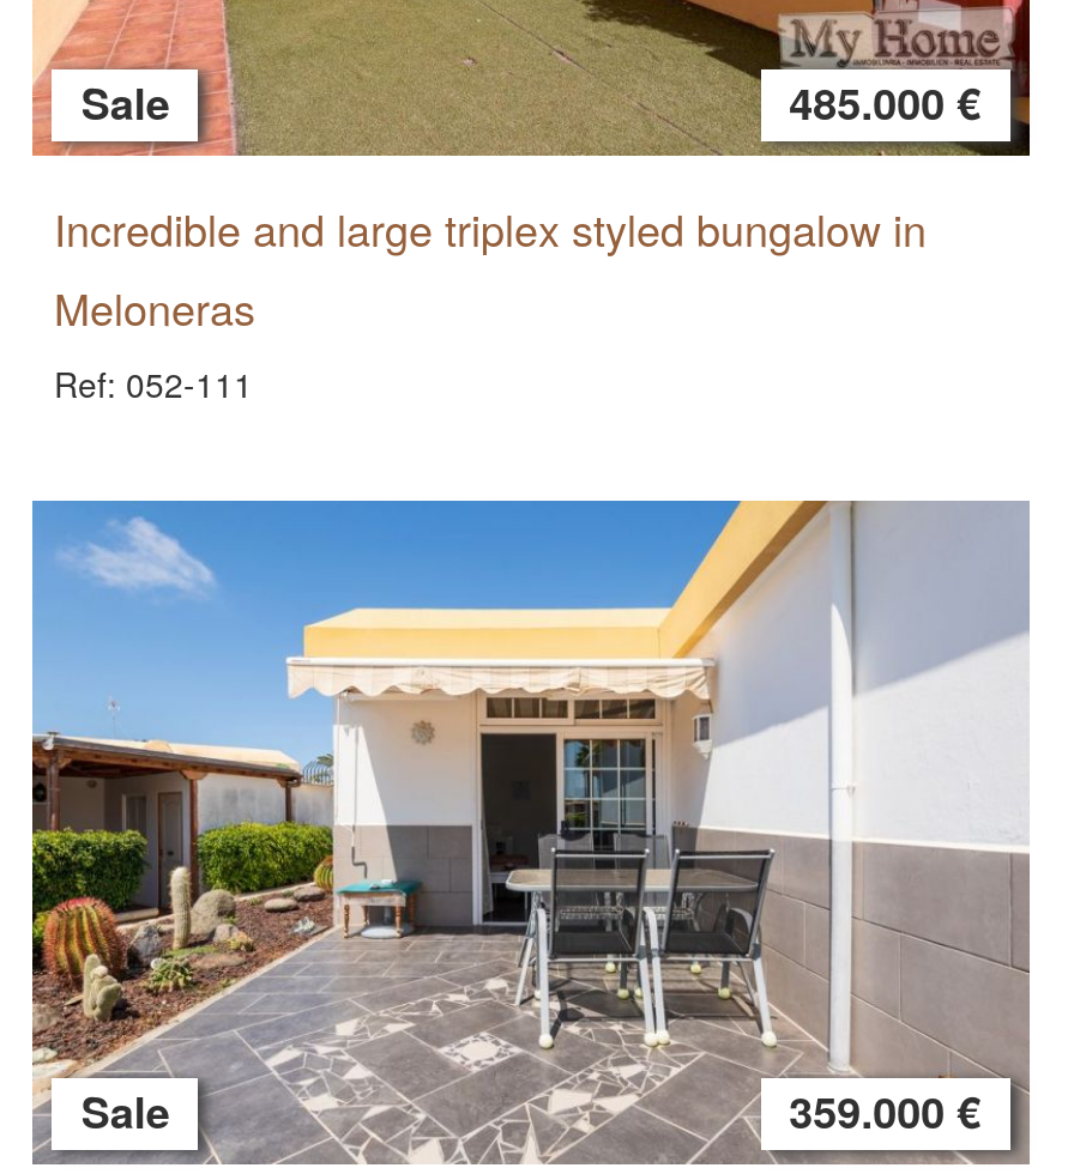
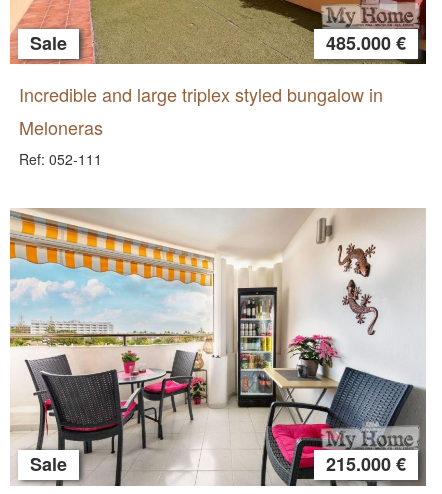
- [image]
- 359.000 €
+ [image]
+ 215.000 €
